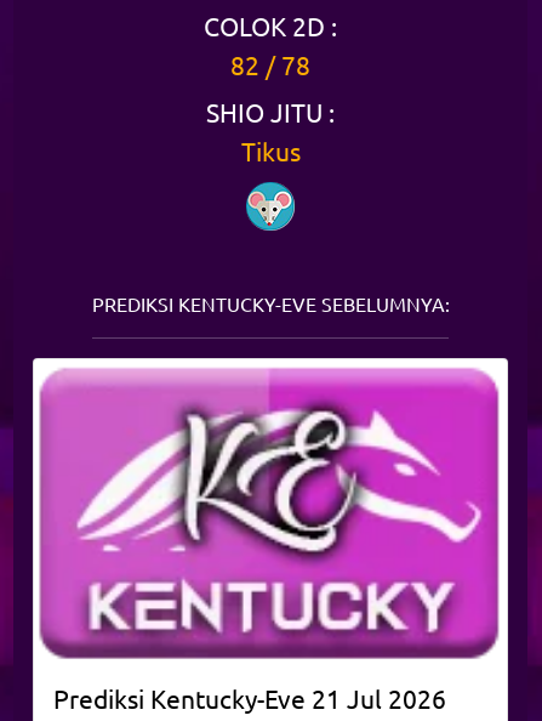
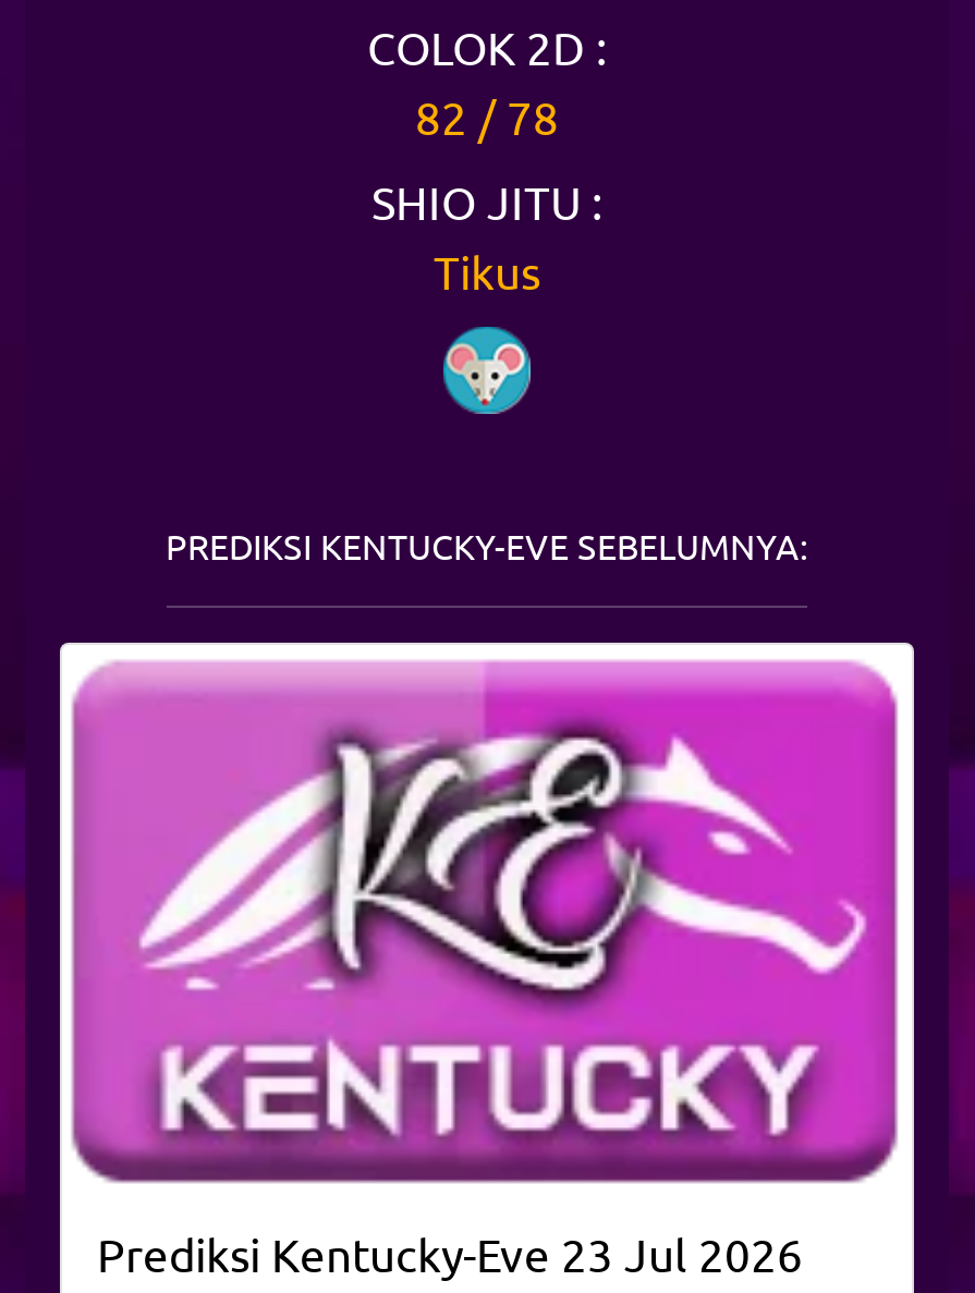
- Prediksi Kentucky-Eve 21 Jul 2026
+ Prediksi Kentucky-Eve 23 Jul 2026
